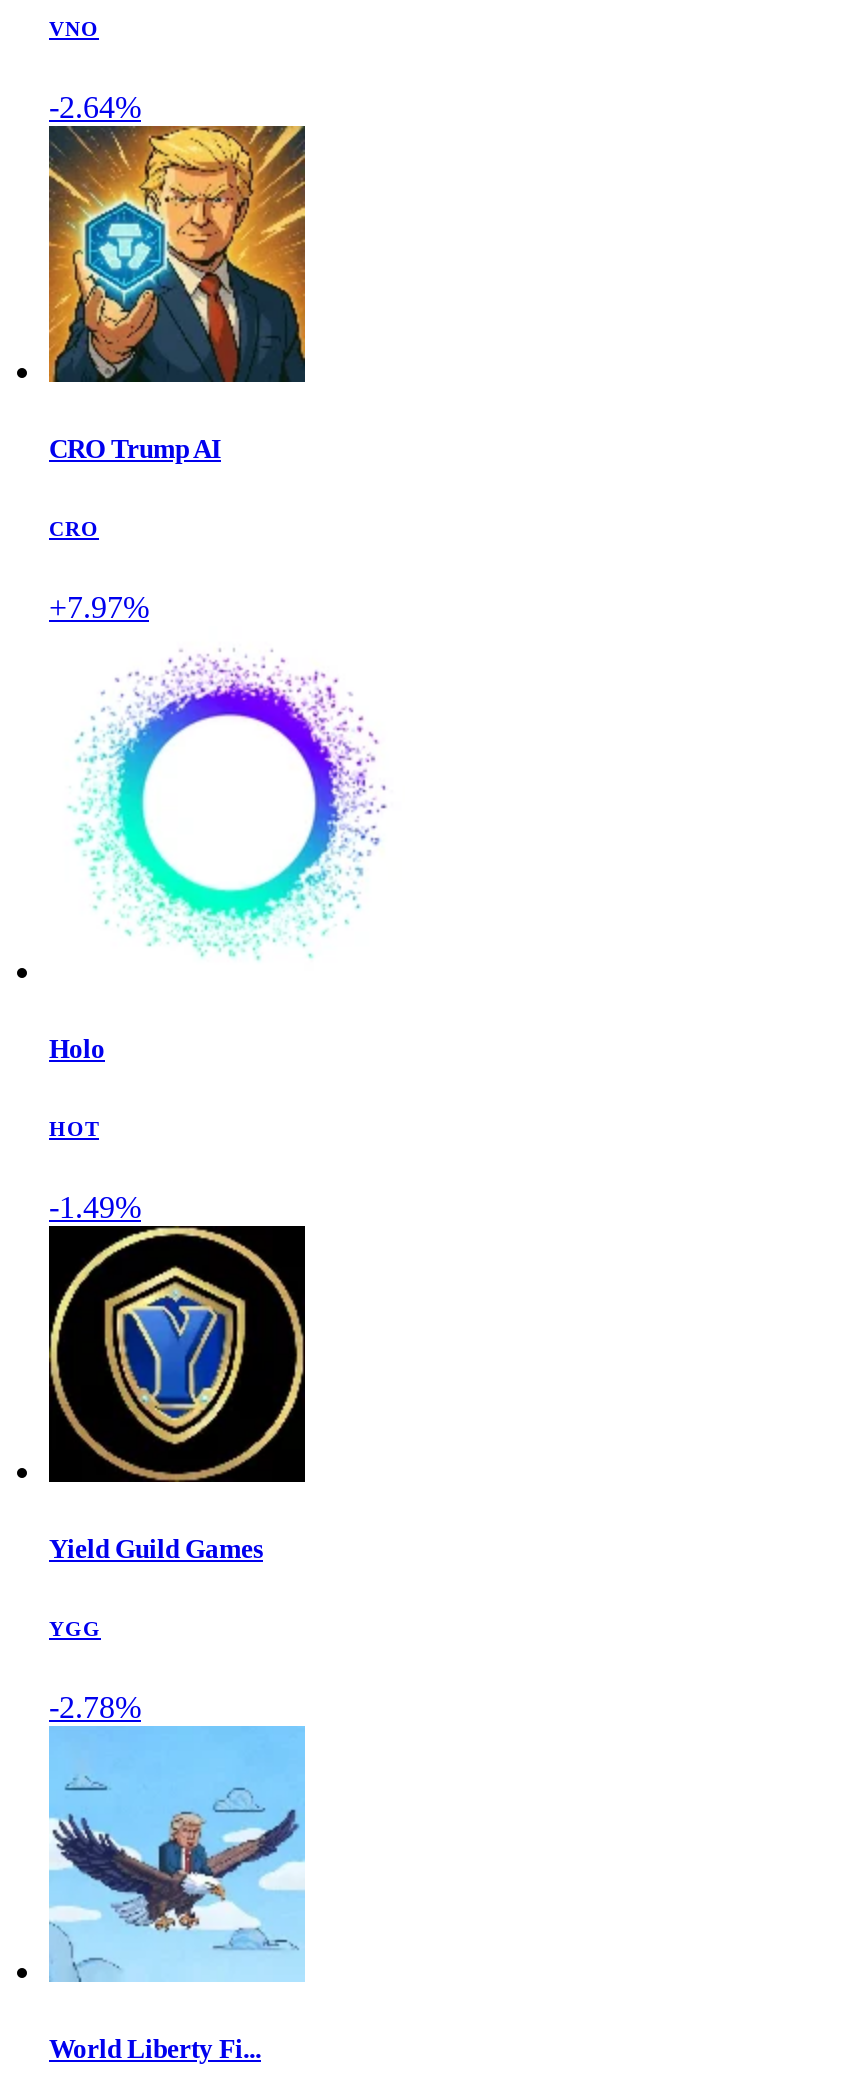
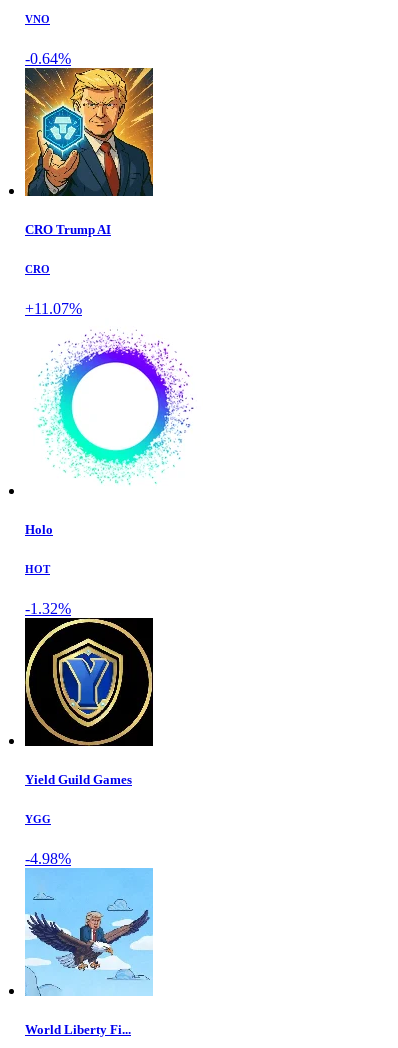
- -2.64%
+ -0.64%

- +7.97%
+ +11.07%

- -1.49%
+ -1.32%

- -2.78%
+ -4.98%
